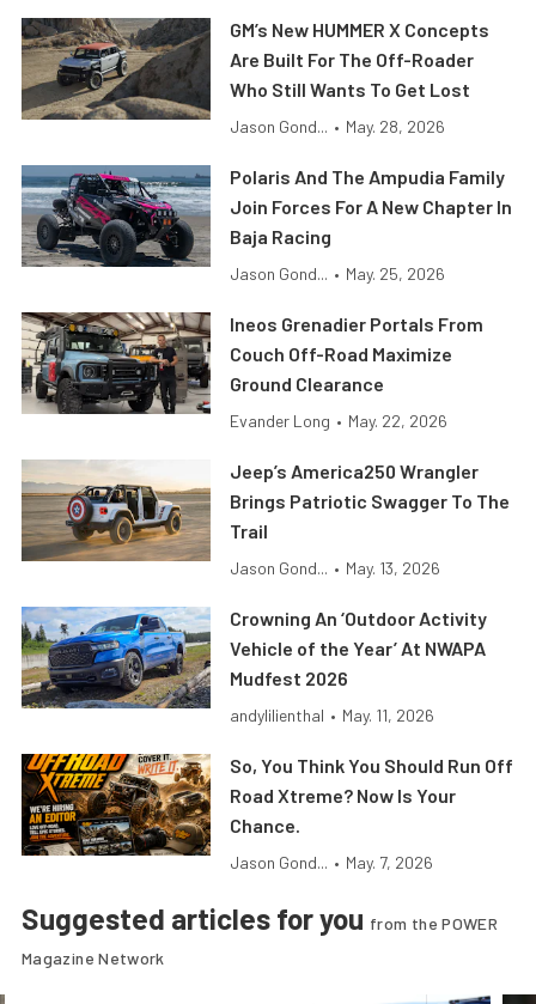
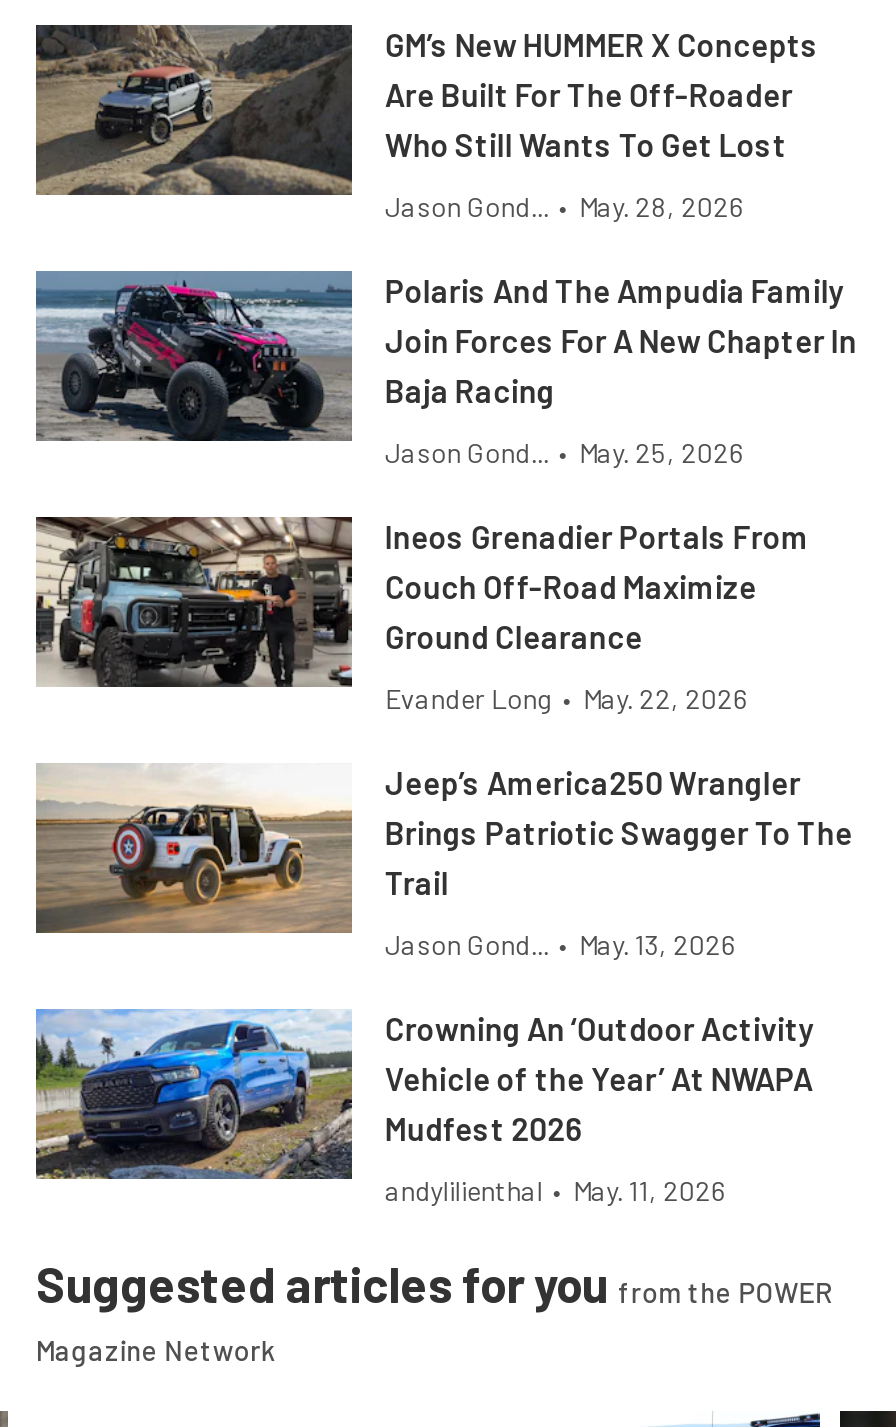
- [image]
- So, You Think You Should Run Off
- Road Xtreme? Now Is Your
- Chance.
- Jason Gond... • May. 7, 2026
